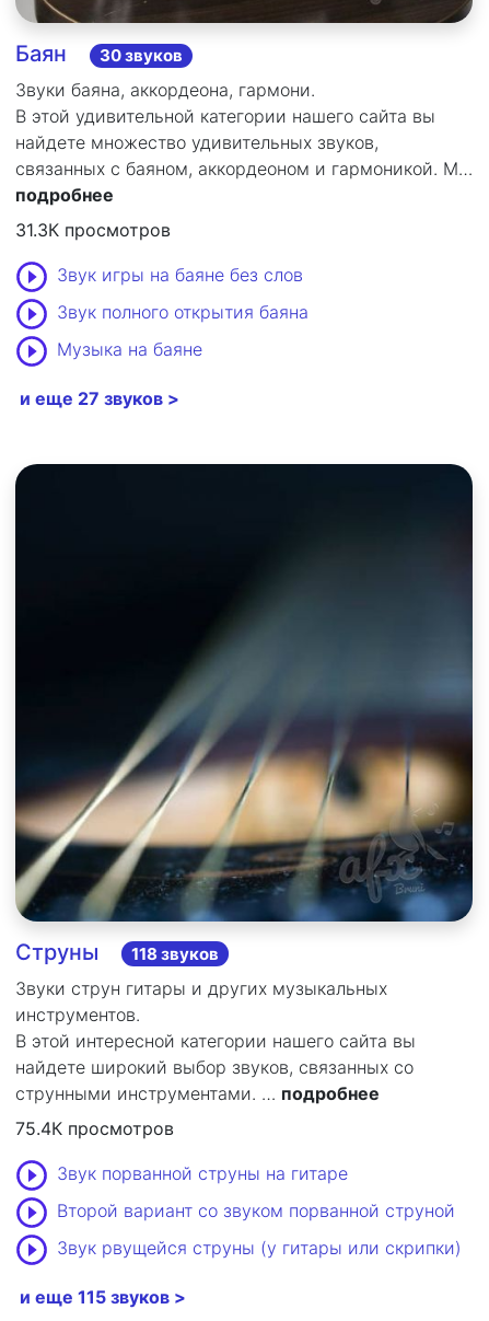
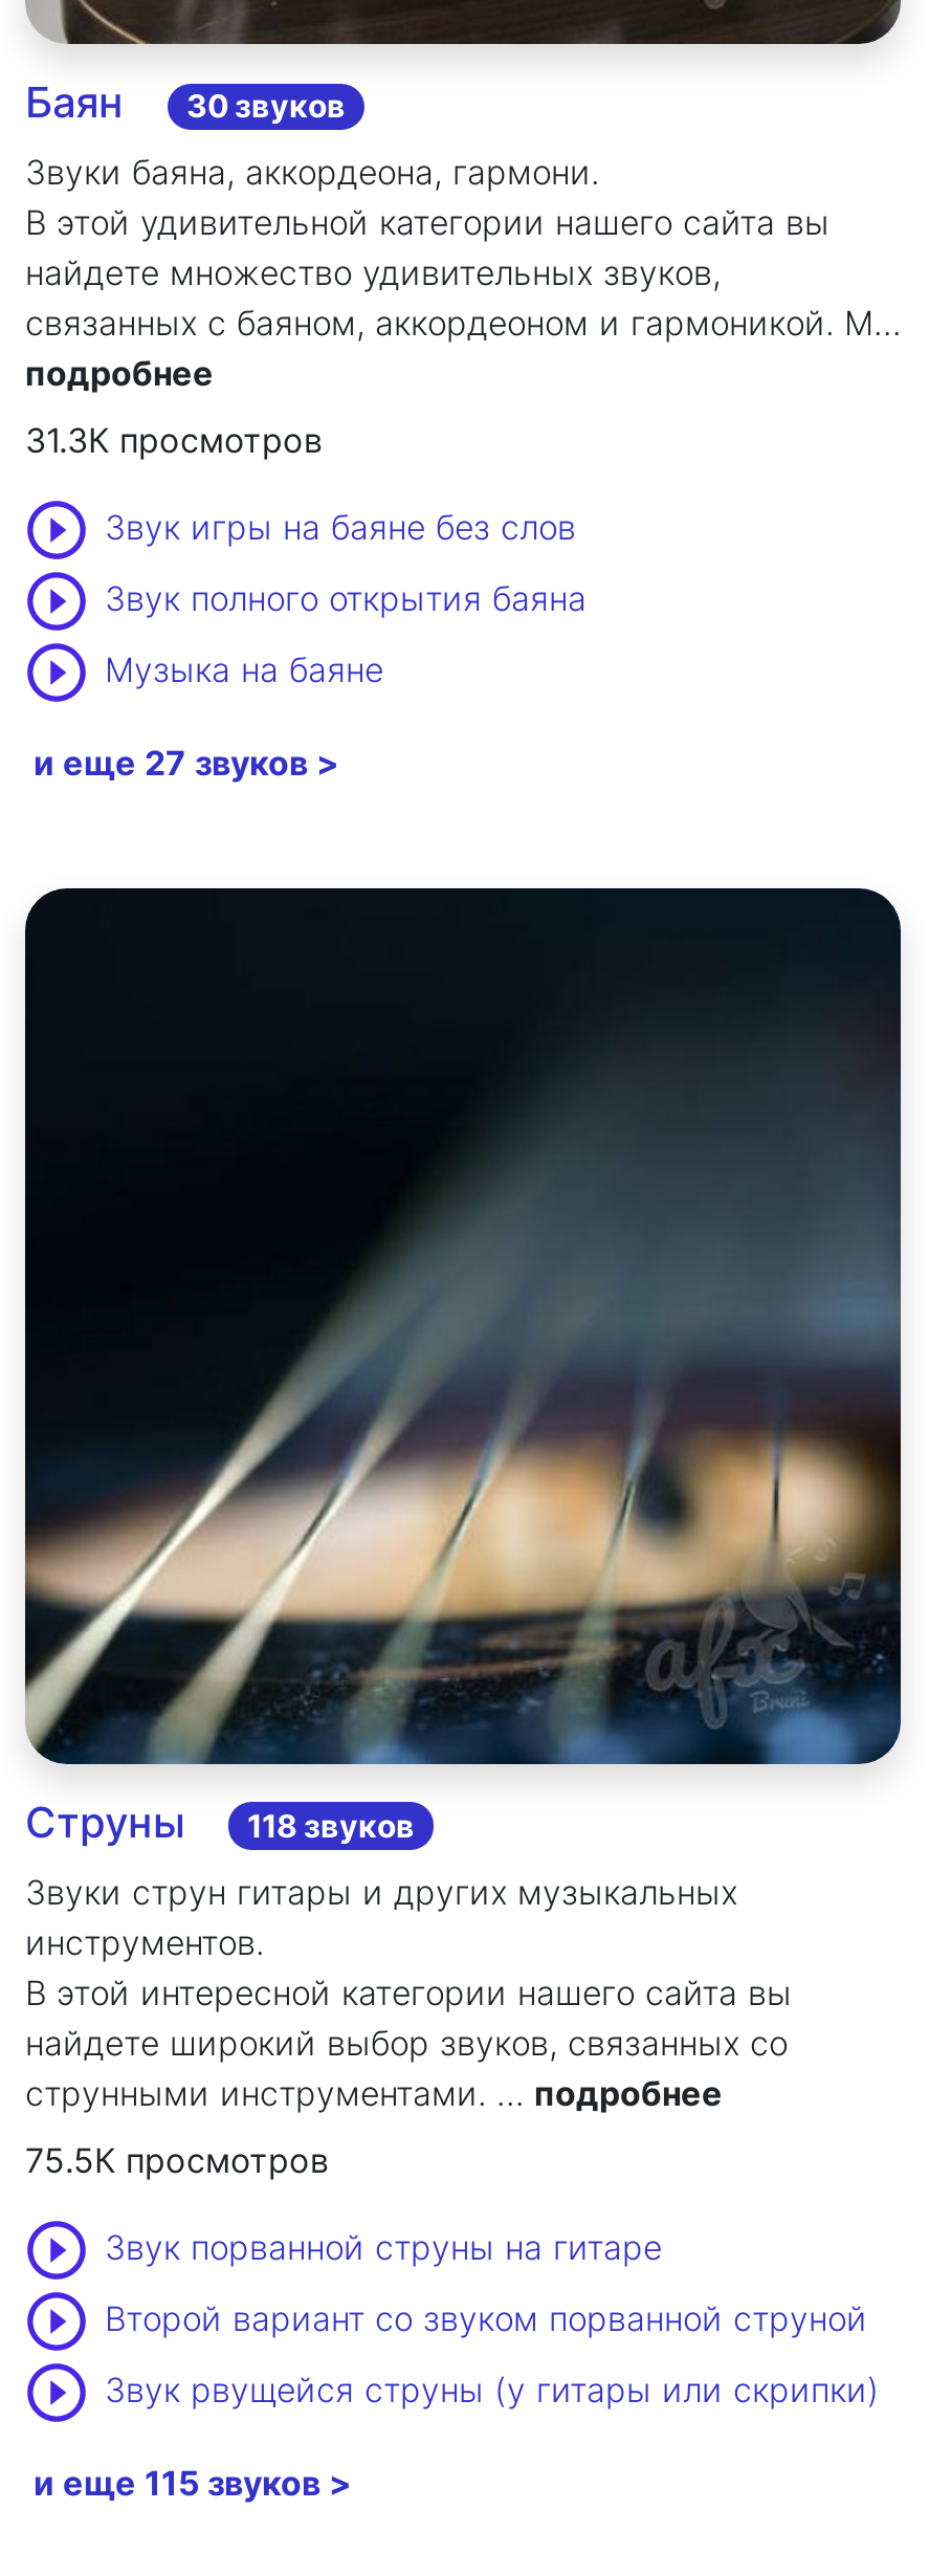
- 75.4К просмотров
+ 75.5К просмотров
